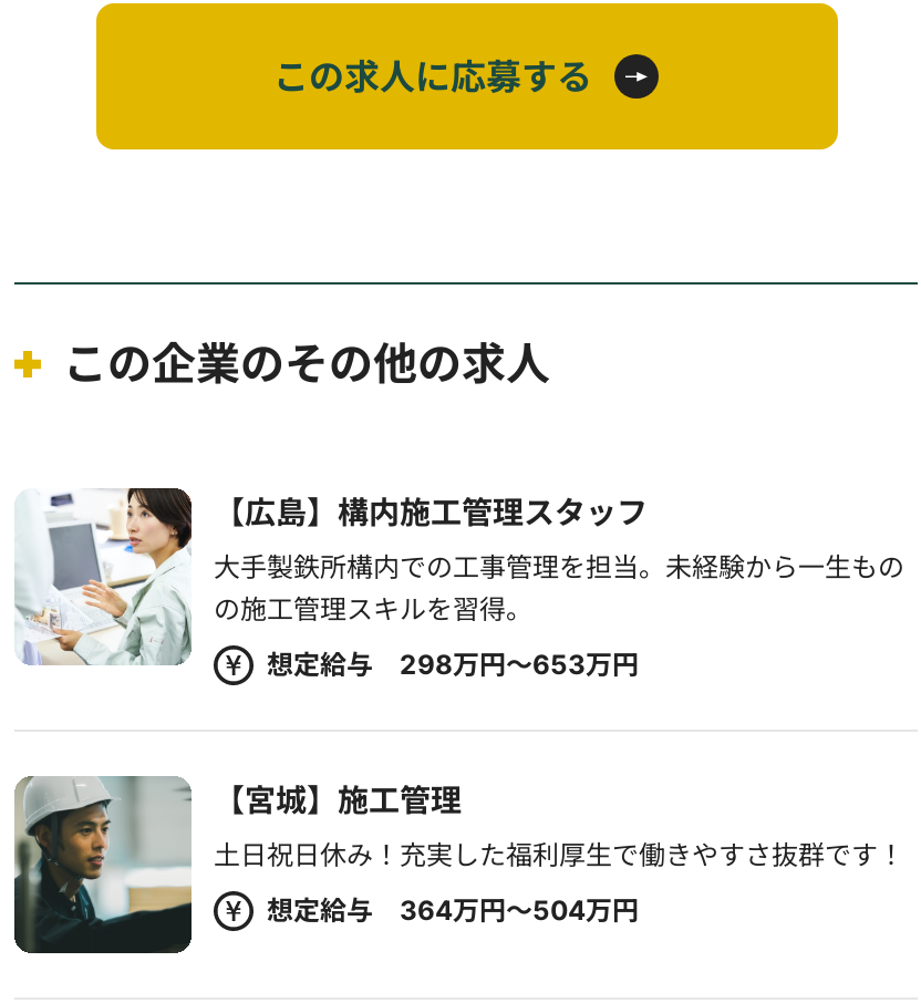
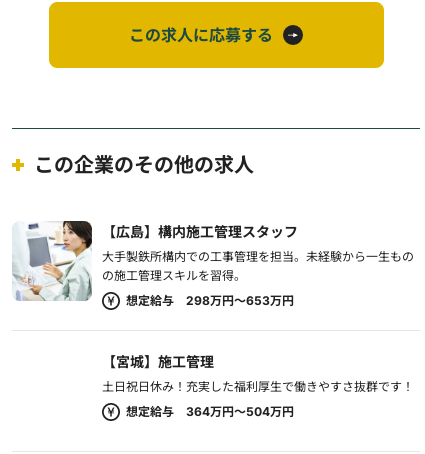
- [image]
